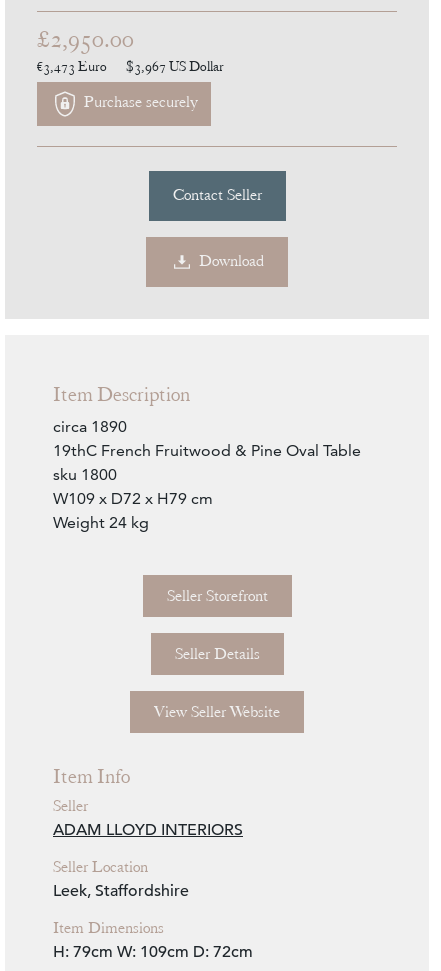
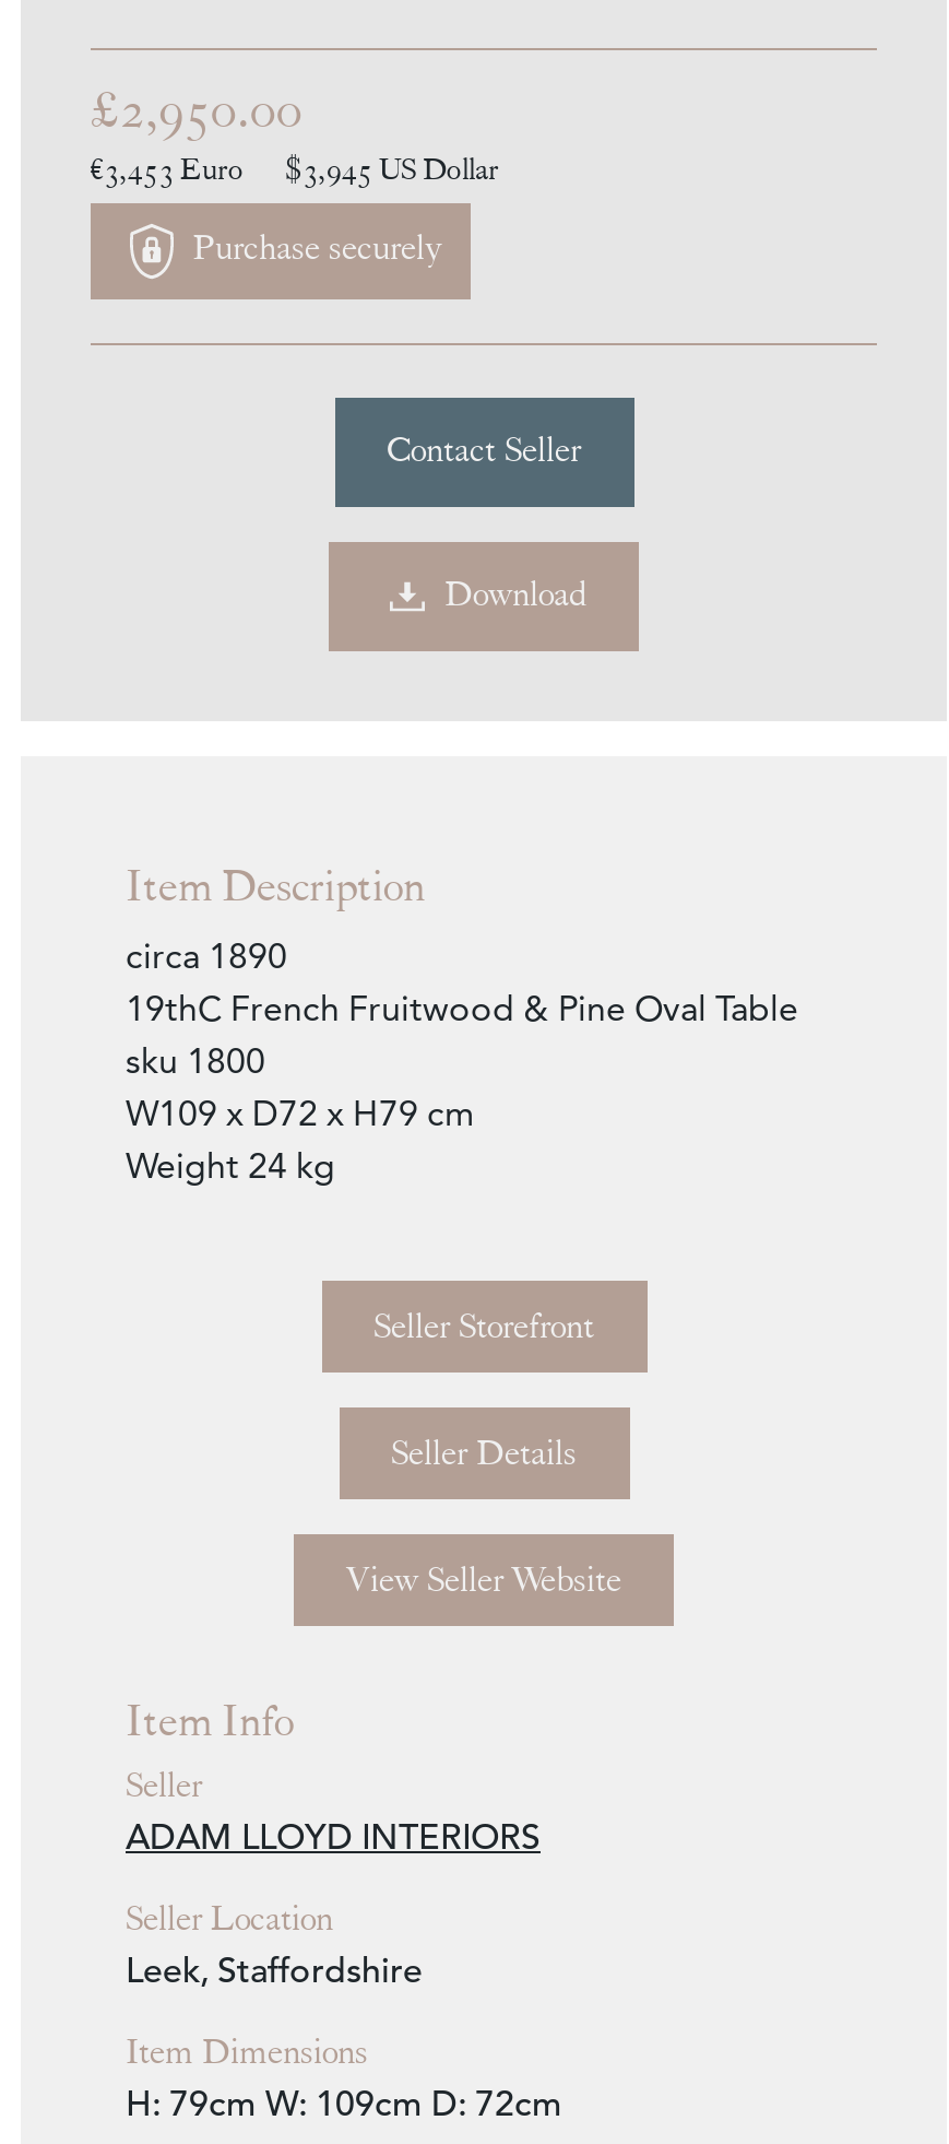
- €3,473 Euro
+ €3,453 Euro

- $3,967 US Dollar
+ $3,945 US Dollar
